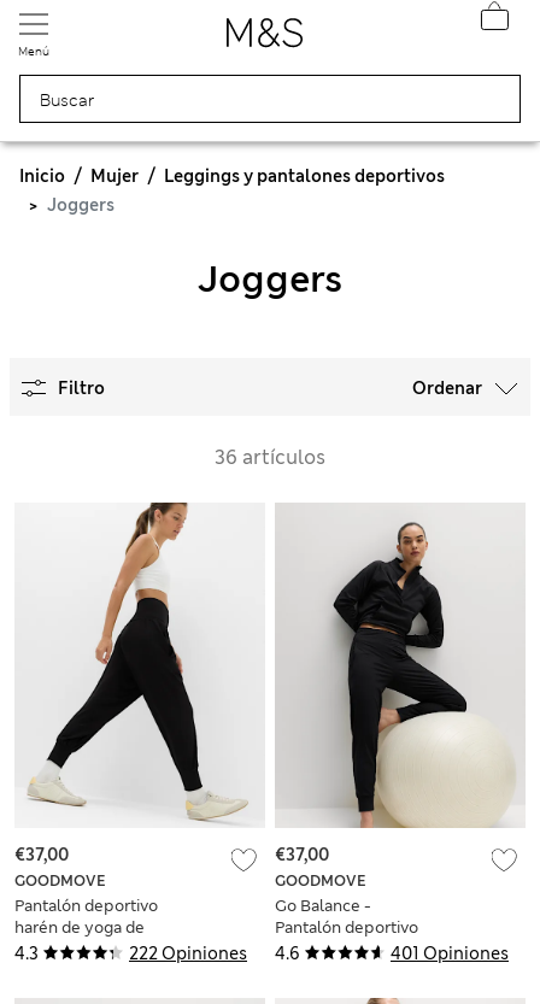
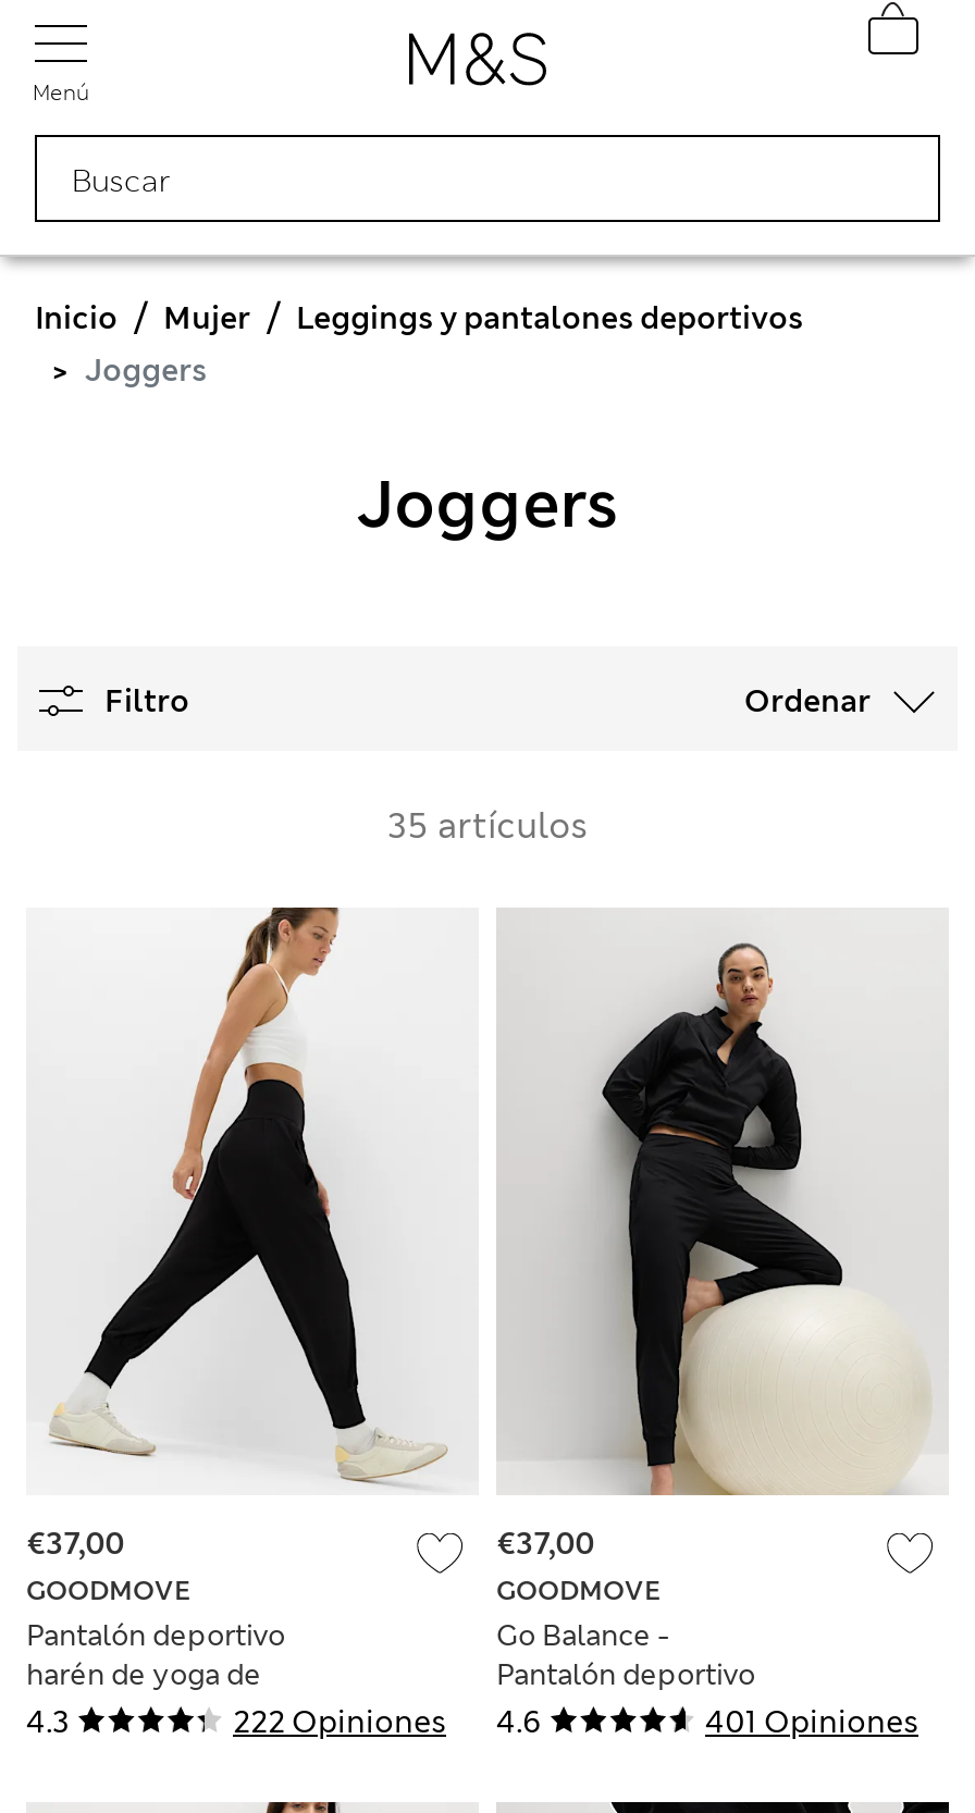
- 36 artículos
+ 35 artículos
